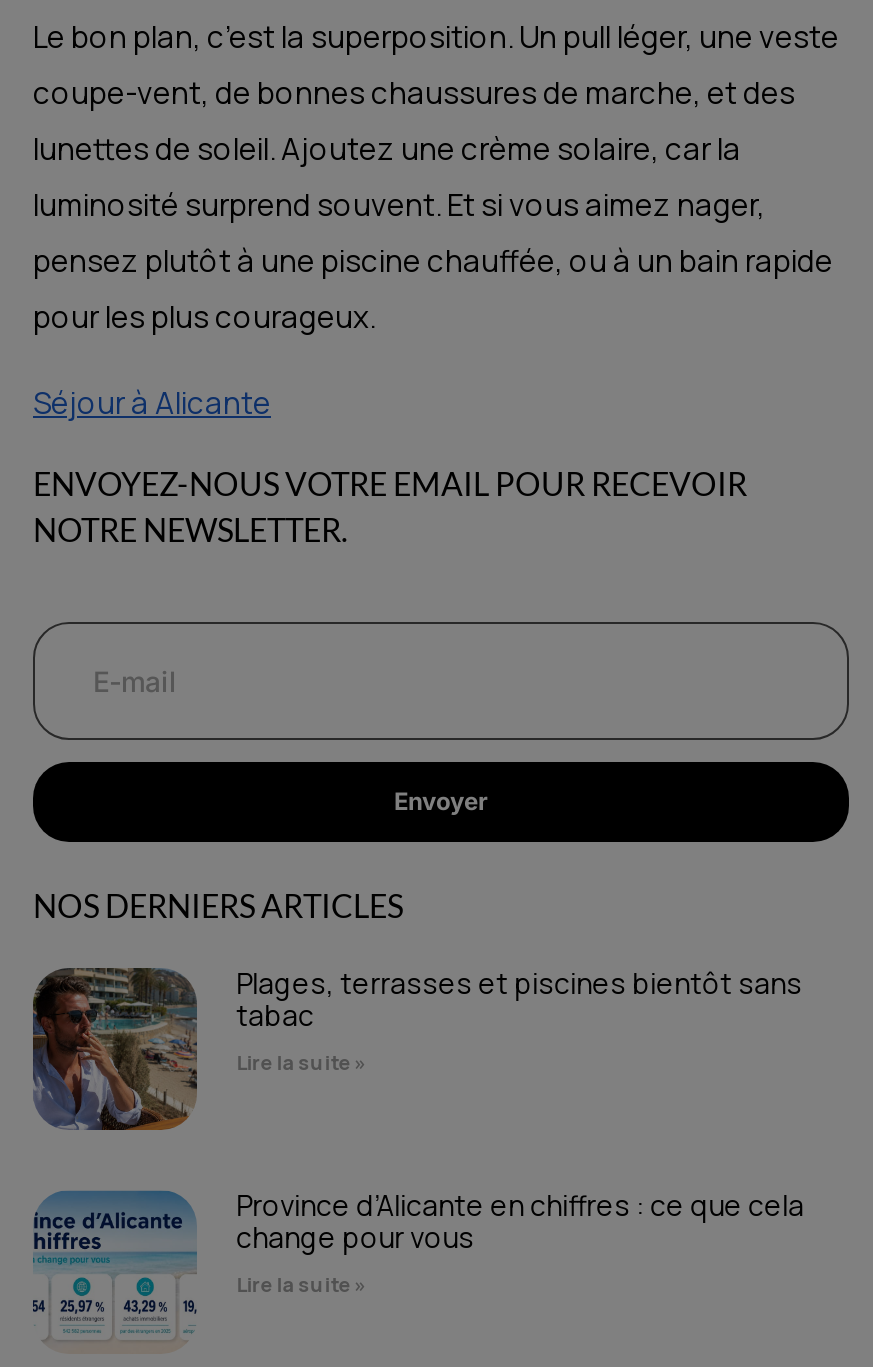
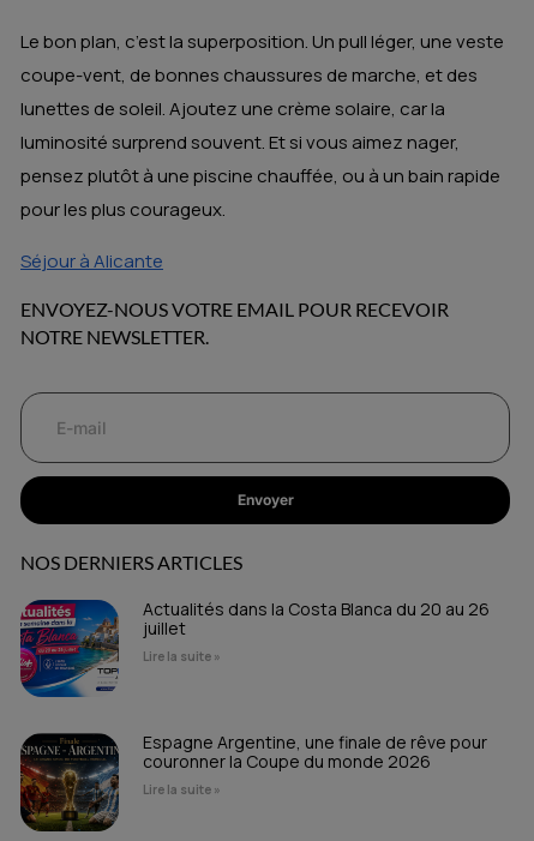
- [image]
- Plages, terrasses et piscines bientôt sans
- tabac
+ [image]
+ Actualités dans la Costa Blanca du 20 au 26
+ juillet

- [image]
- Province d’Alicante en chiffres : ce que cela
- change pour vous
+ [image]
+ Espagne Argentine, une finale de rêve pour
+ couronner la Coupe du monde 2026
